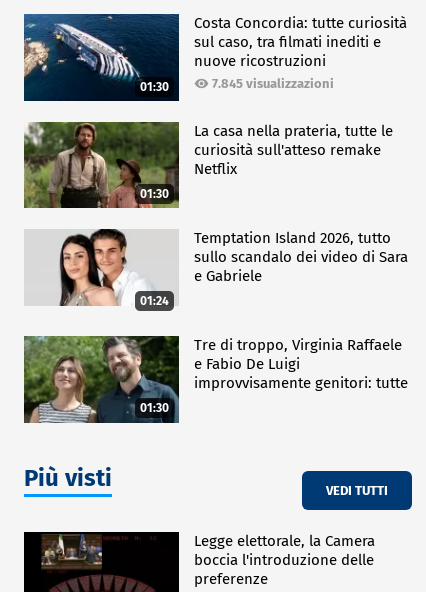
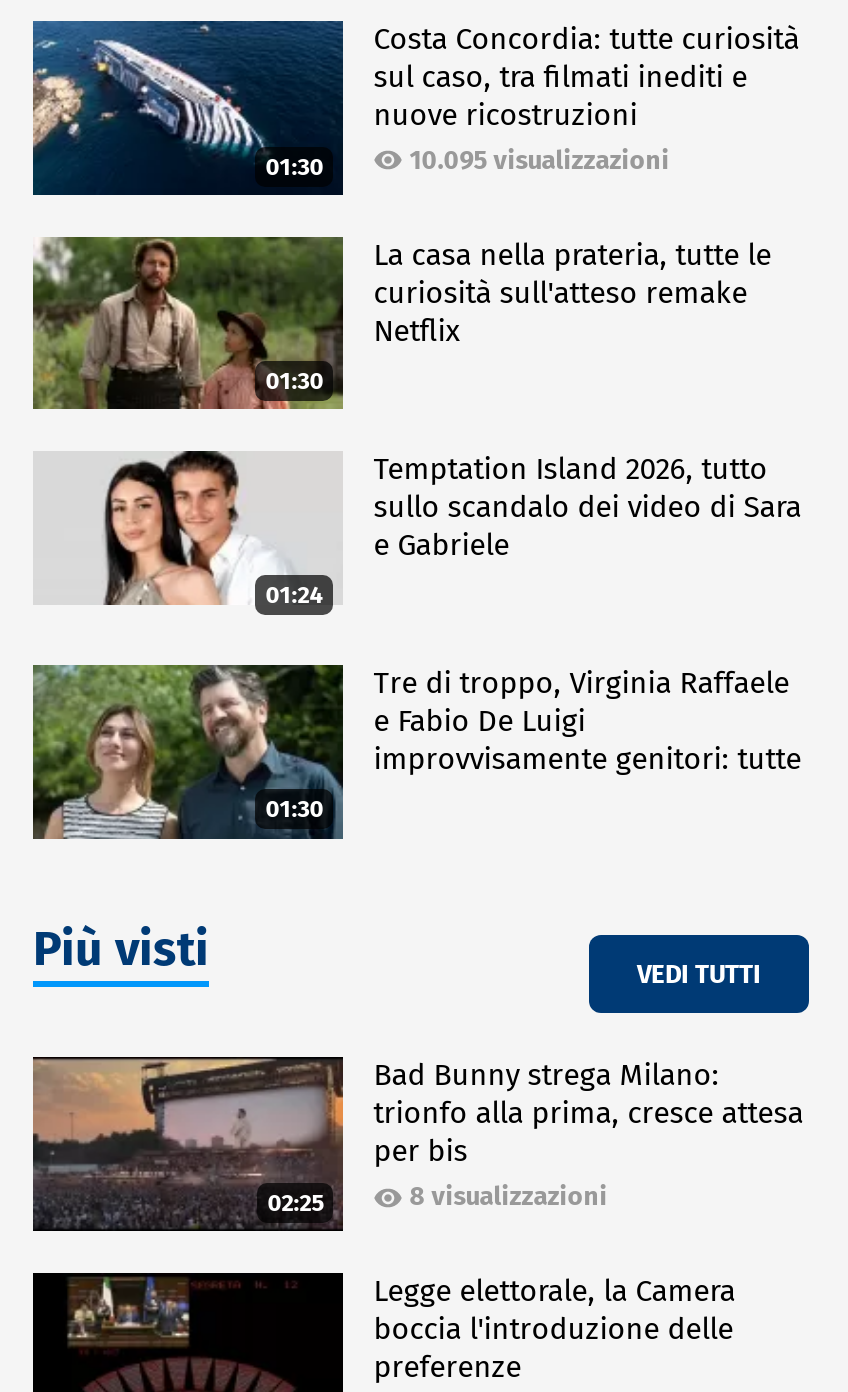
- 7.845 visualizzazioni
+ 10.095 visualizzazioni

+ [image]
+ 02:25

+ Bad Bunny strega Milano:
+ trionfo alla prima, cresce attesa
+ per bis
+ 8 visualizzazioni
